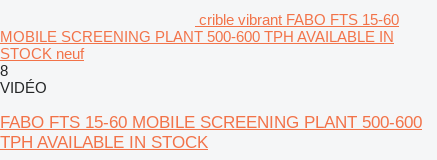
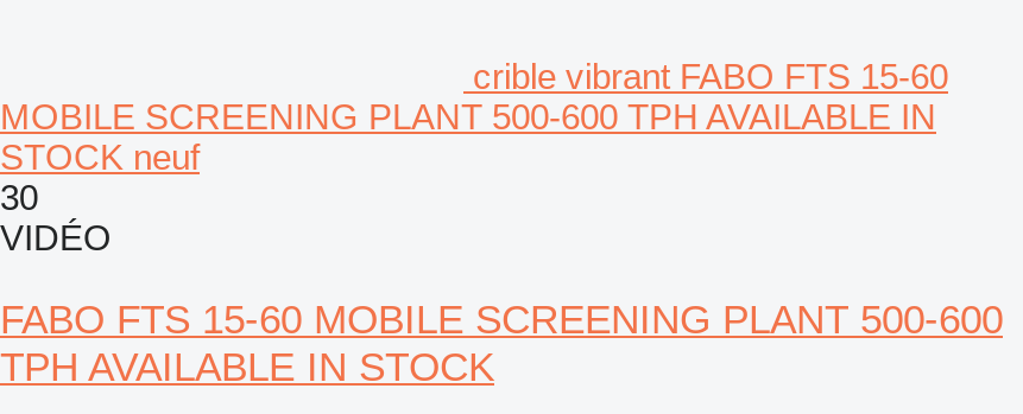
- 8
+ 30
